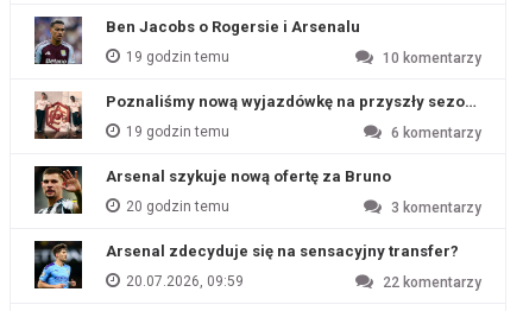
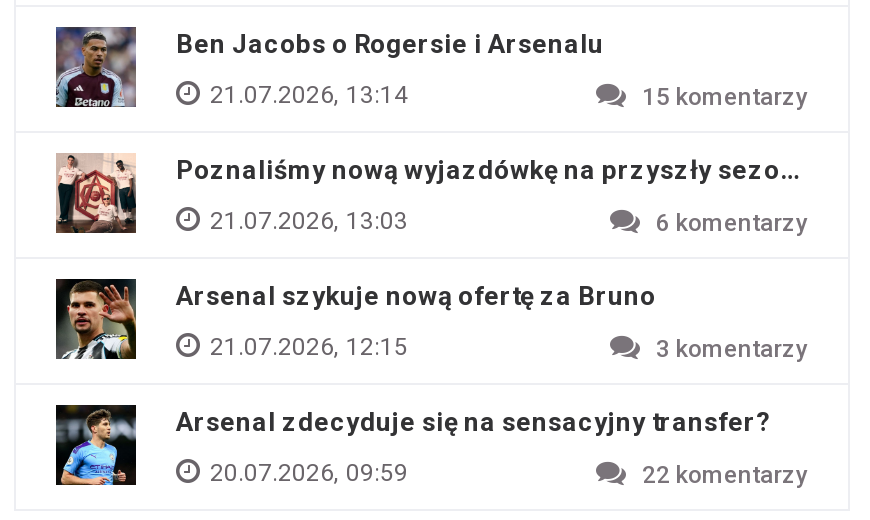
- 19 godzin temu
- 10 komentarzy
+ 21.07.2026, 13:14
+ 15 komentarzy

- 19 godzin temu
+ 21.07.2026, 13:03

- 20 godzin temu
+ 21.07.2026, 12:15
